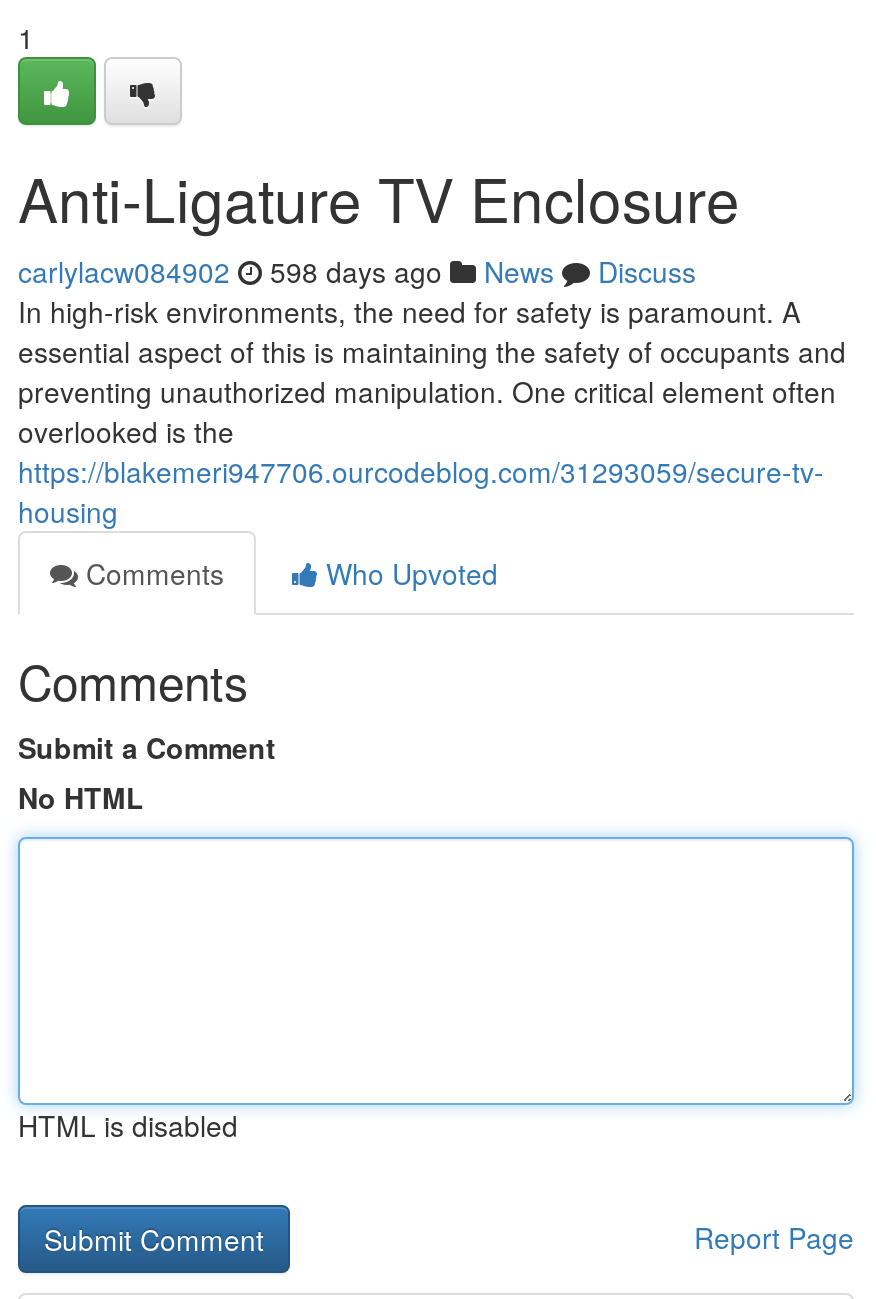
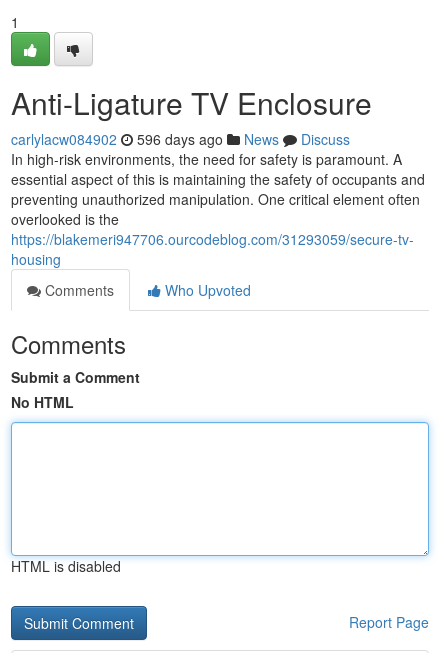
- carlylacw084902 598 days ago News Discuss
+ carlylacw084902 596 days ago News Discuss
